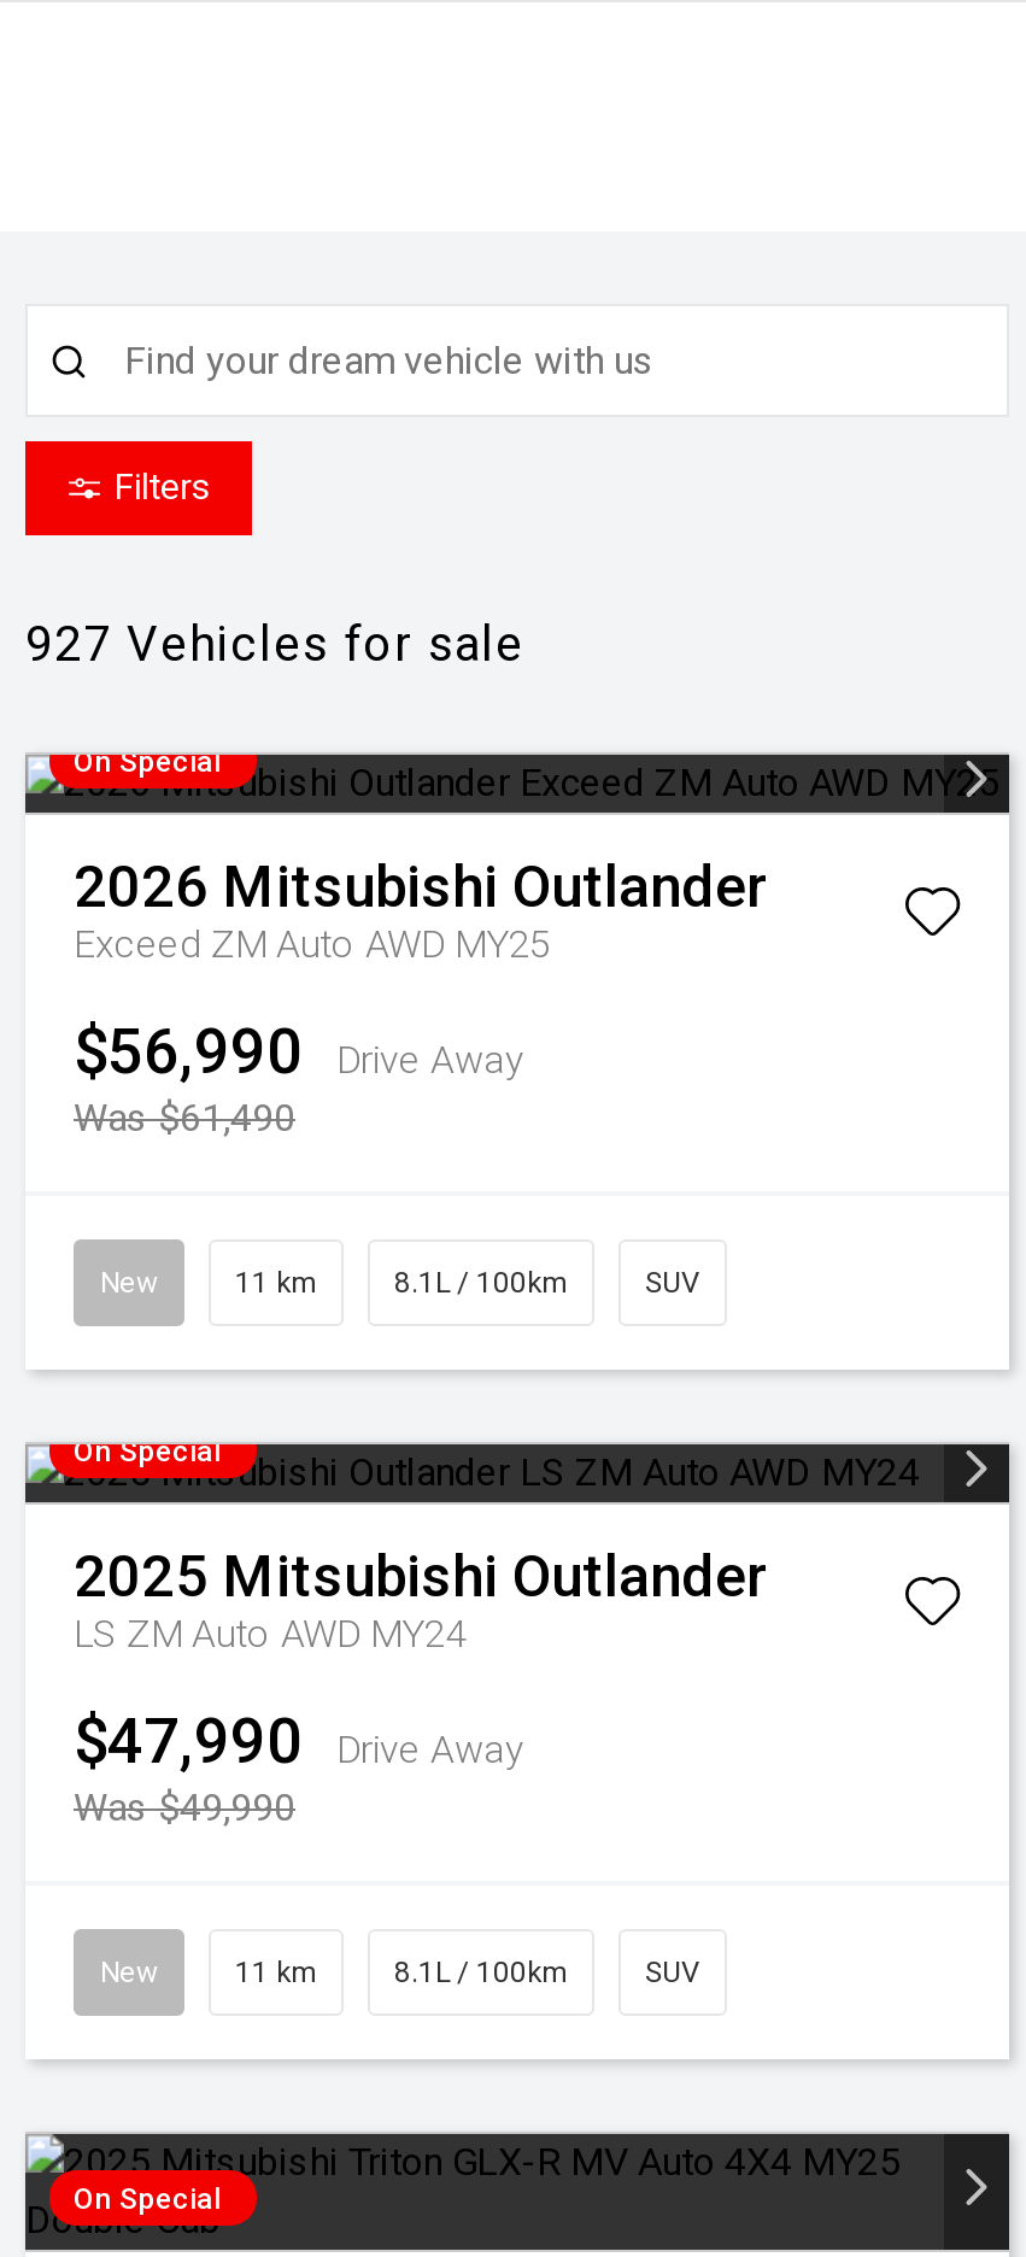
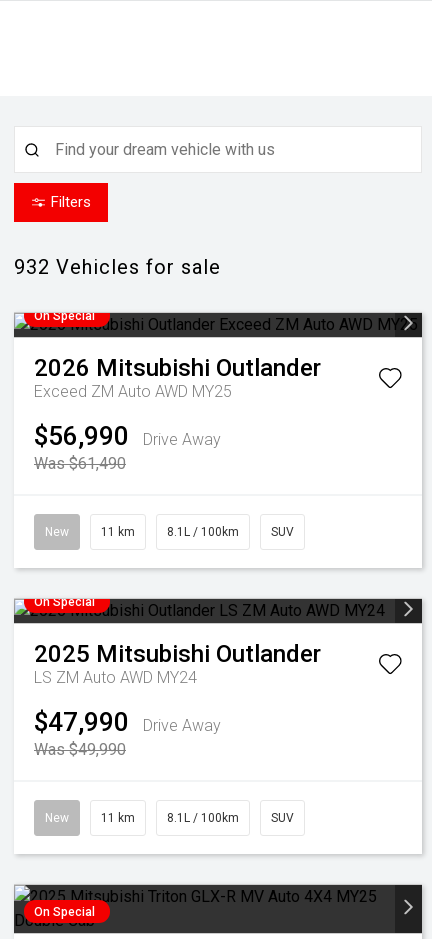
- 927 Vehicles for sale
+ 932 Vehicles for sale
